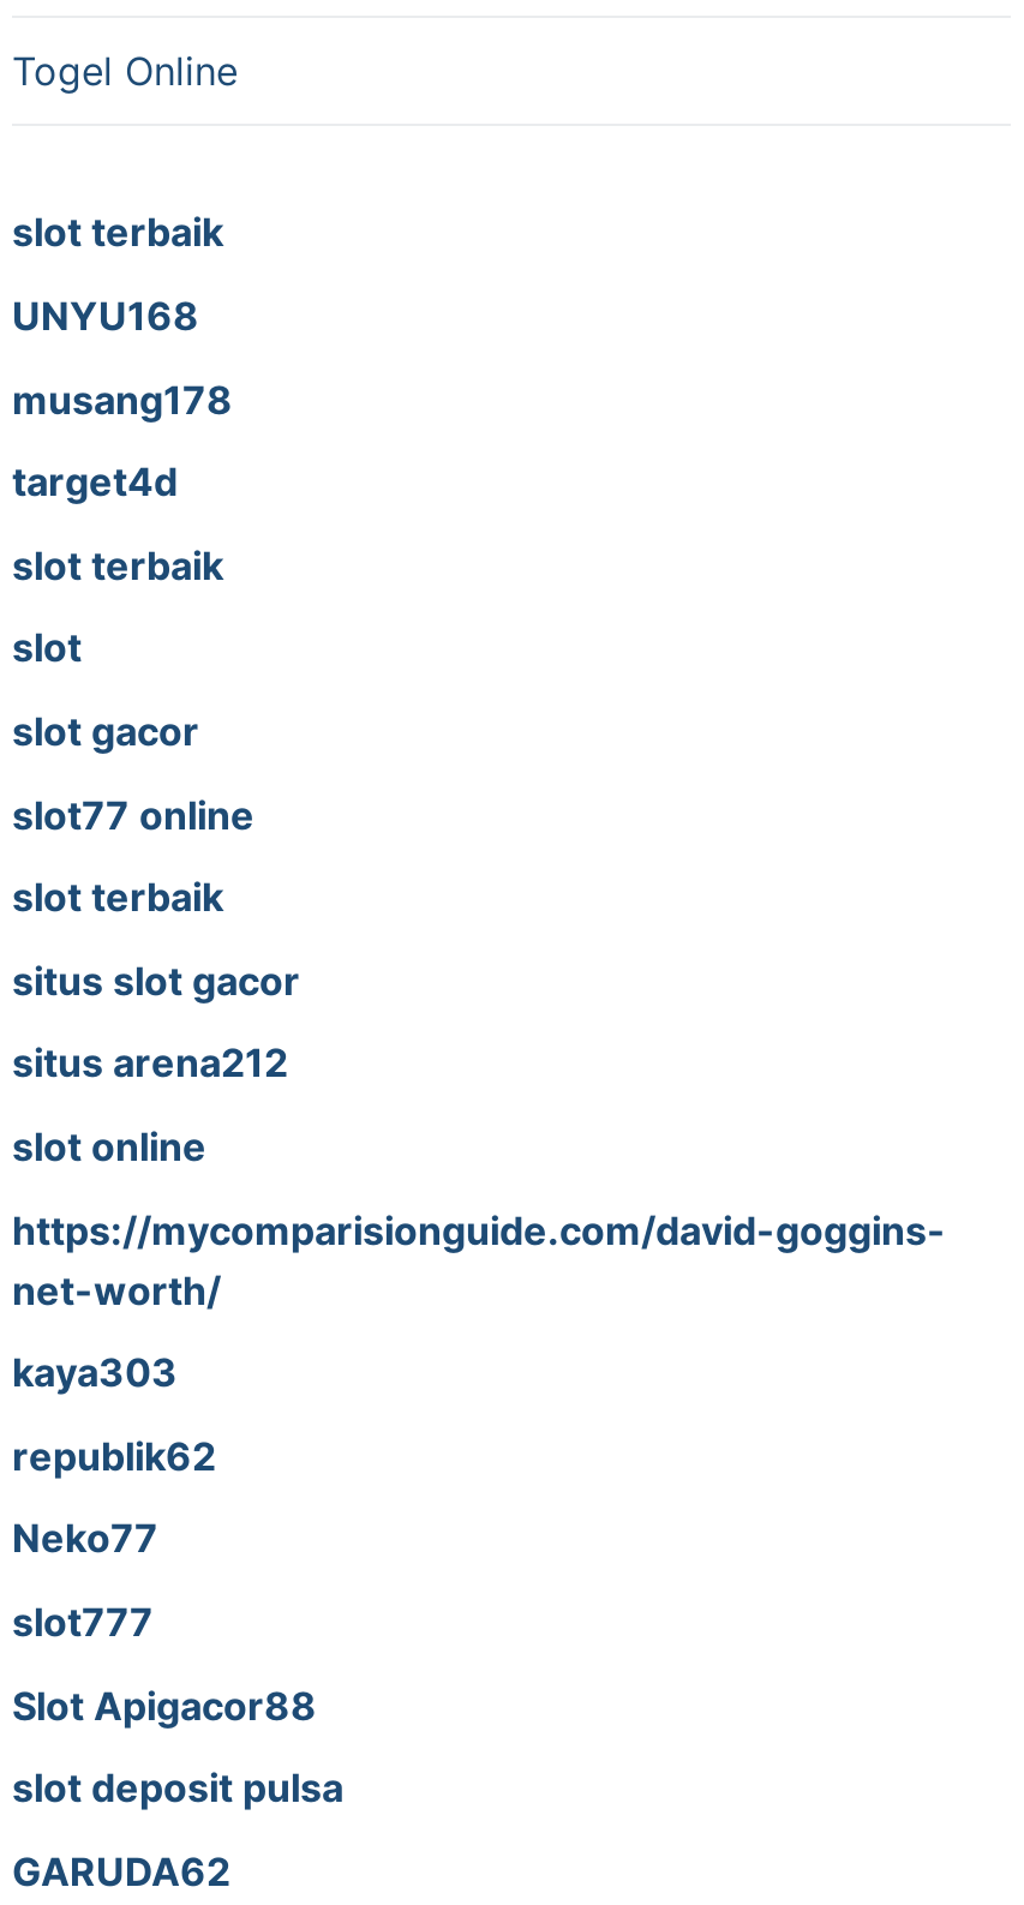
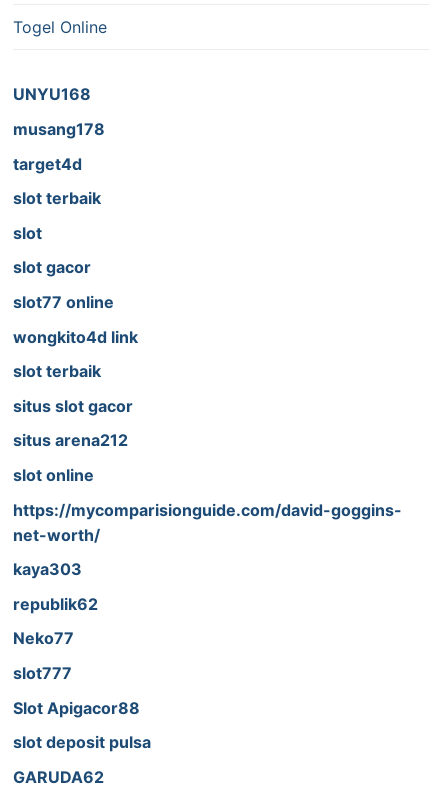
- slot terbaik

moved up: UNYU168 | musang178 | target4d | slot terbaik | slot | slot gacor | slot77 online

+ wongkito4d link
